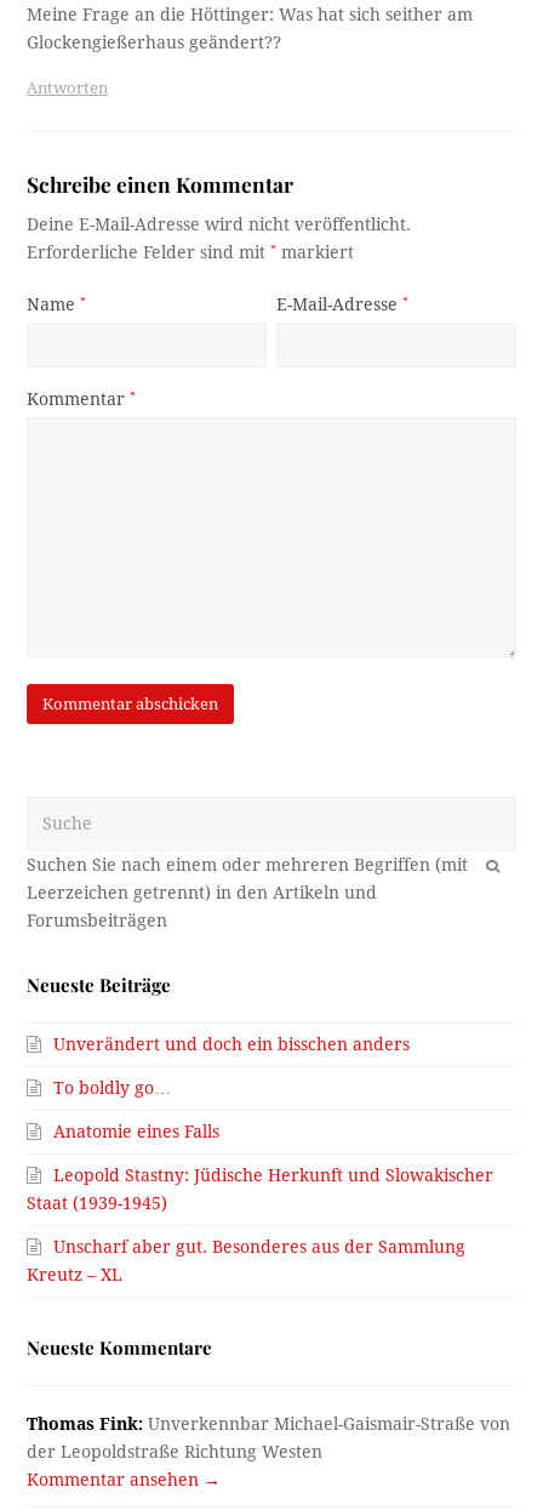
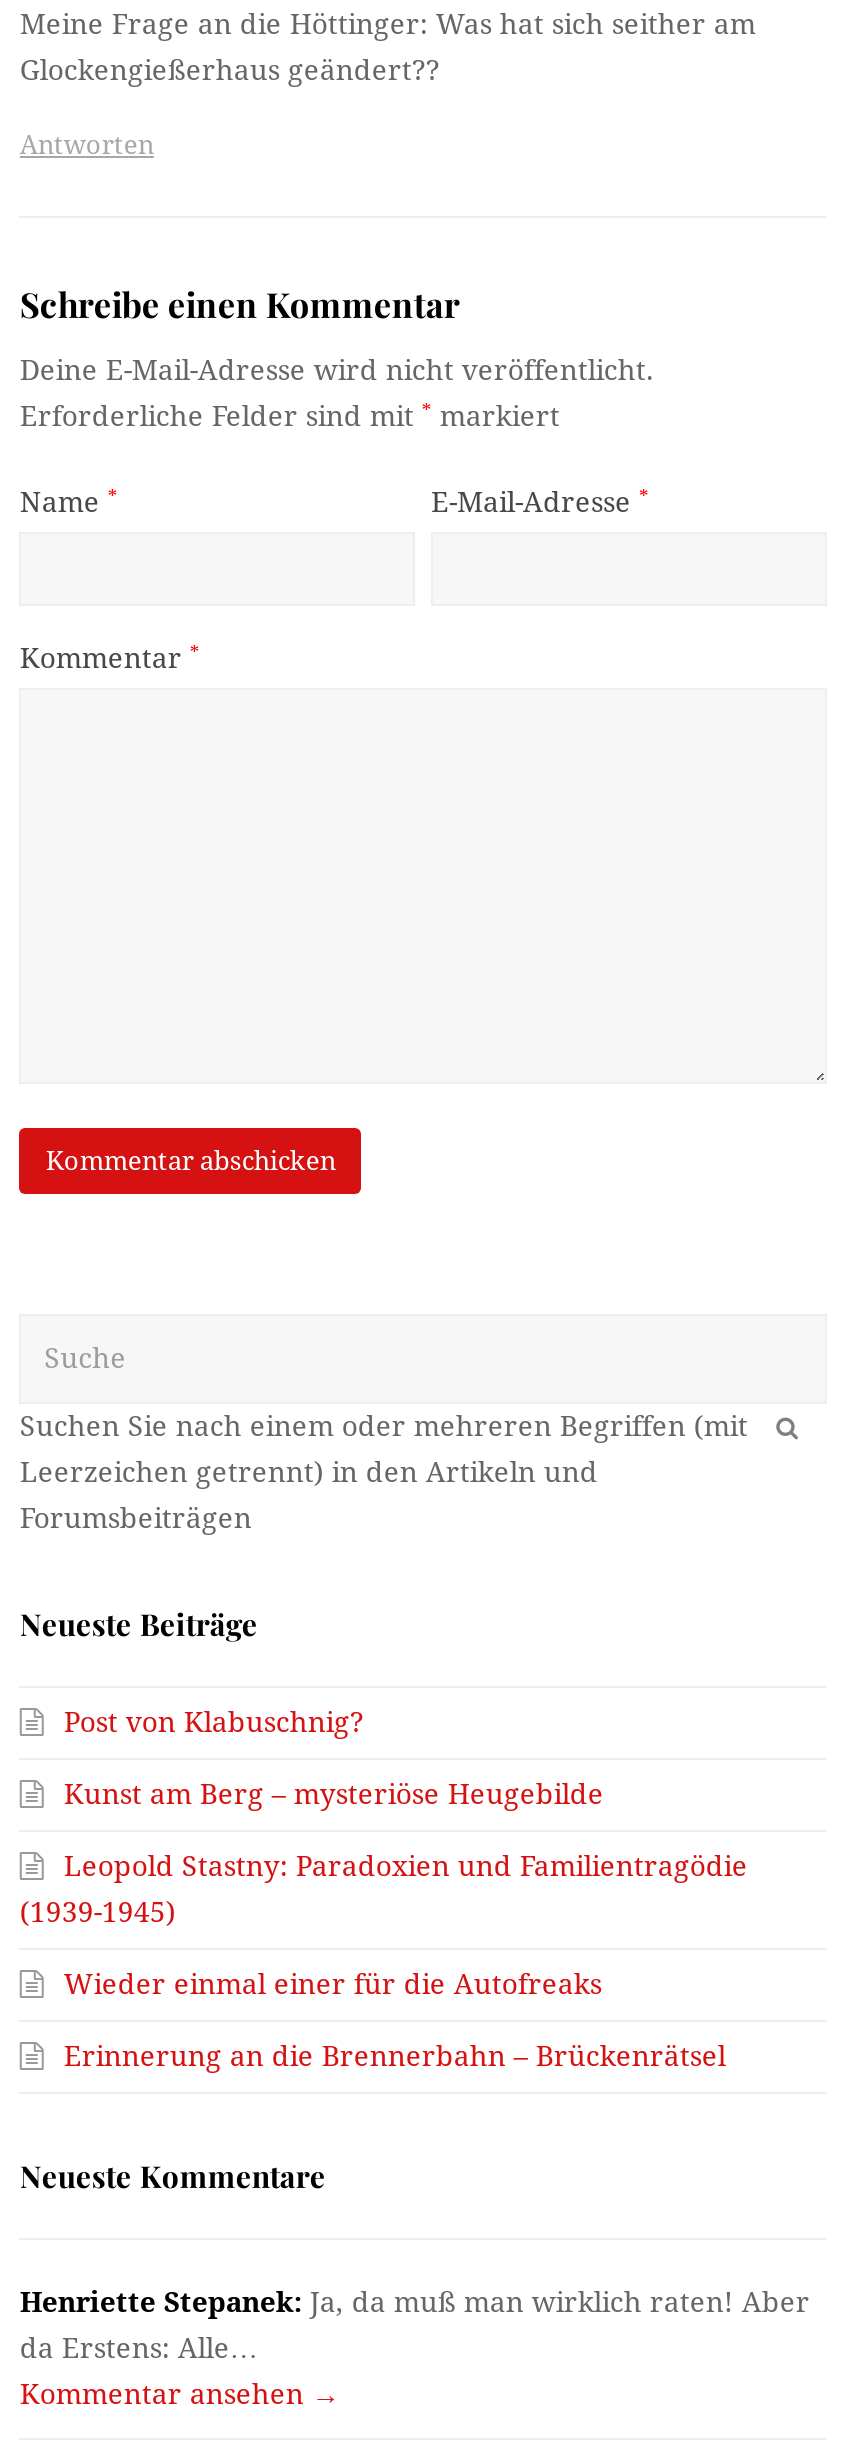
- Unverändert und doch ein bisschen anders
+ Post von Klabuschnig?

- To boldly go…
+ Kunst am Berg – mysteriöse Heugebilde

- Anatomie eines Falls
+ Leopold Stastny: Paradoxien und Familientragödie
+ (1939-1945)

- Leopold Stastny: Jüdische Herkunft und Slowakischer
- Staat (1939-1945)
+ Wieder einmal einer für die Autofreaks

- Unscharf aber gut. Besonderes aus der Sammlung
- Kreutz – XL
+ Erinnerung an die Brennerbahn – Brückenrätsel

- Thomas Fink: Unverkennbar Michael-Gaismair-Straße von
- der Leopoldstraße Richtung Westen
+ Henriette Stepanek: Ja, da muß man wirklich raten! Aber
+ da Erstens: Alle…
